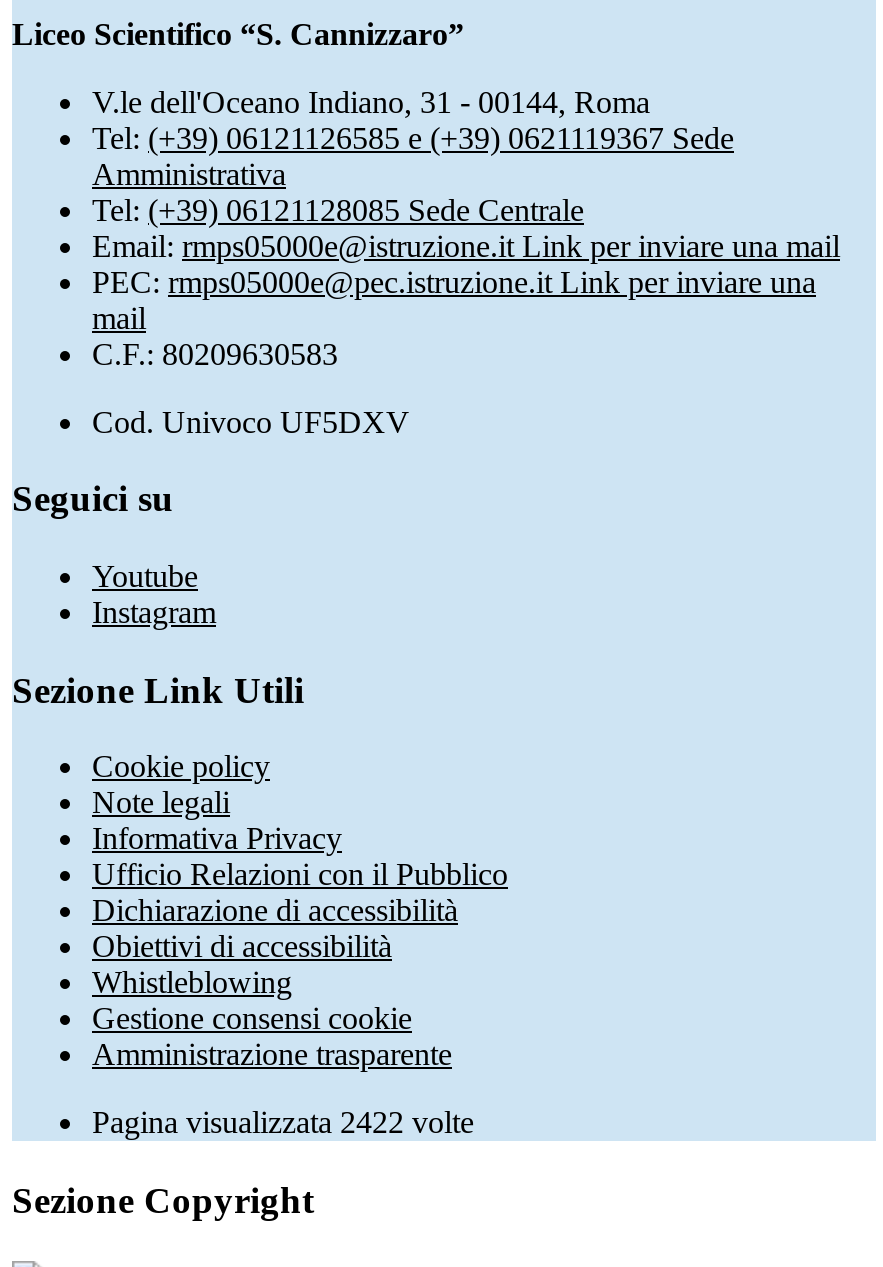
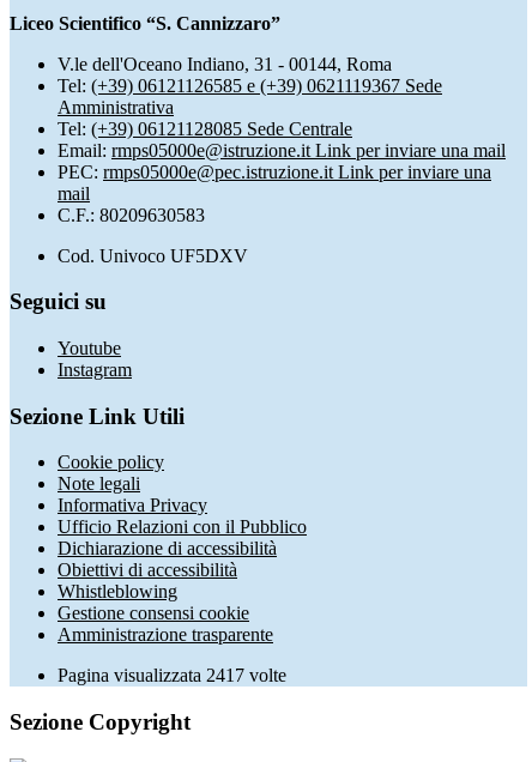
- Pagina visualizzata 2422 volte
+ Pagina visualizzata 2417 volte
